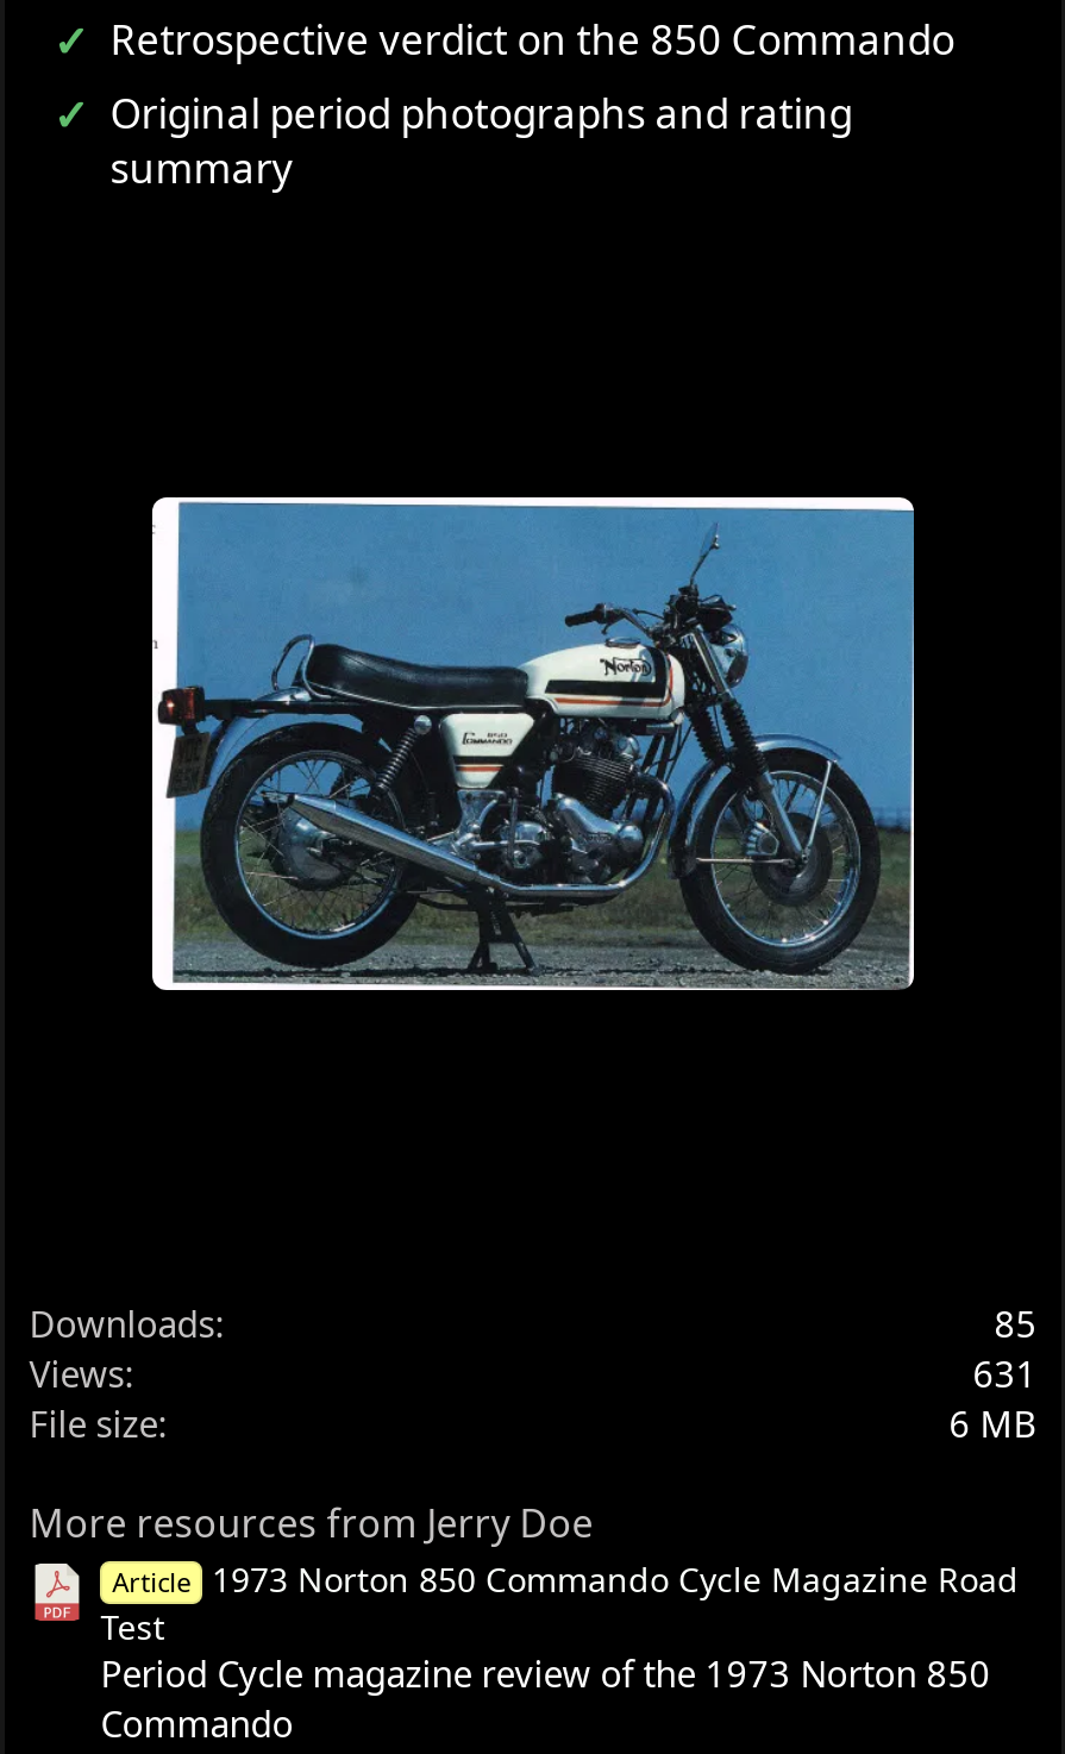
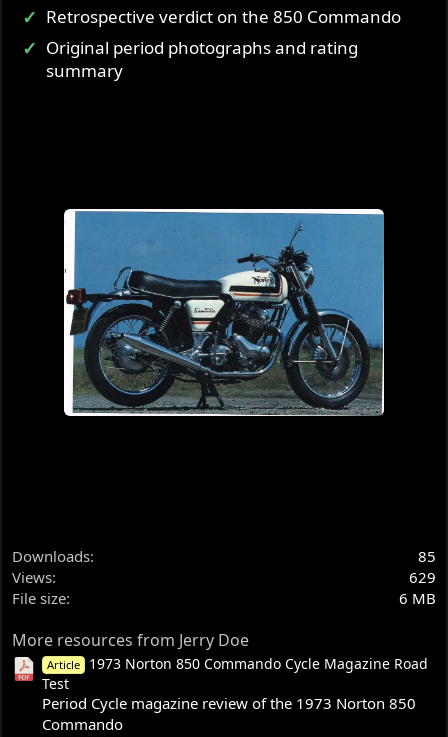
- 631
+ 629
